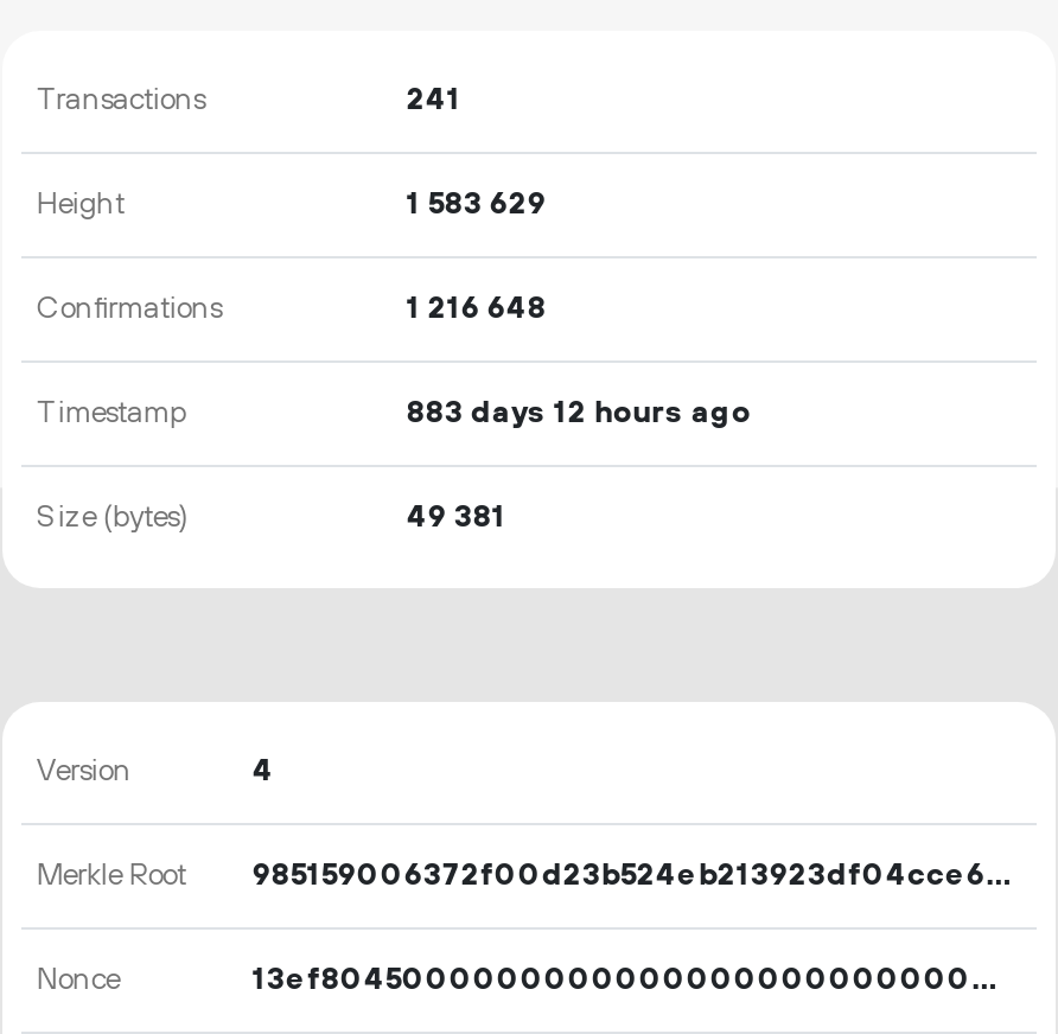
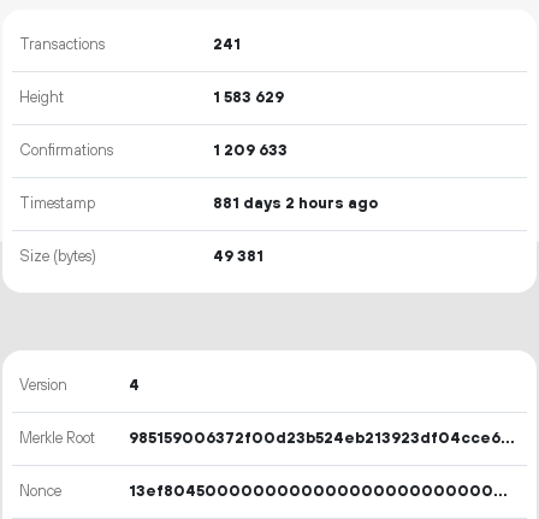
- 1 216 648
+ 1 209 633

- 883 days 12 hours ago
+ 881 days 2 hours ago
